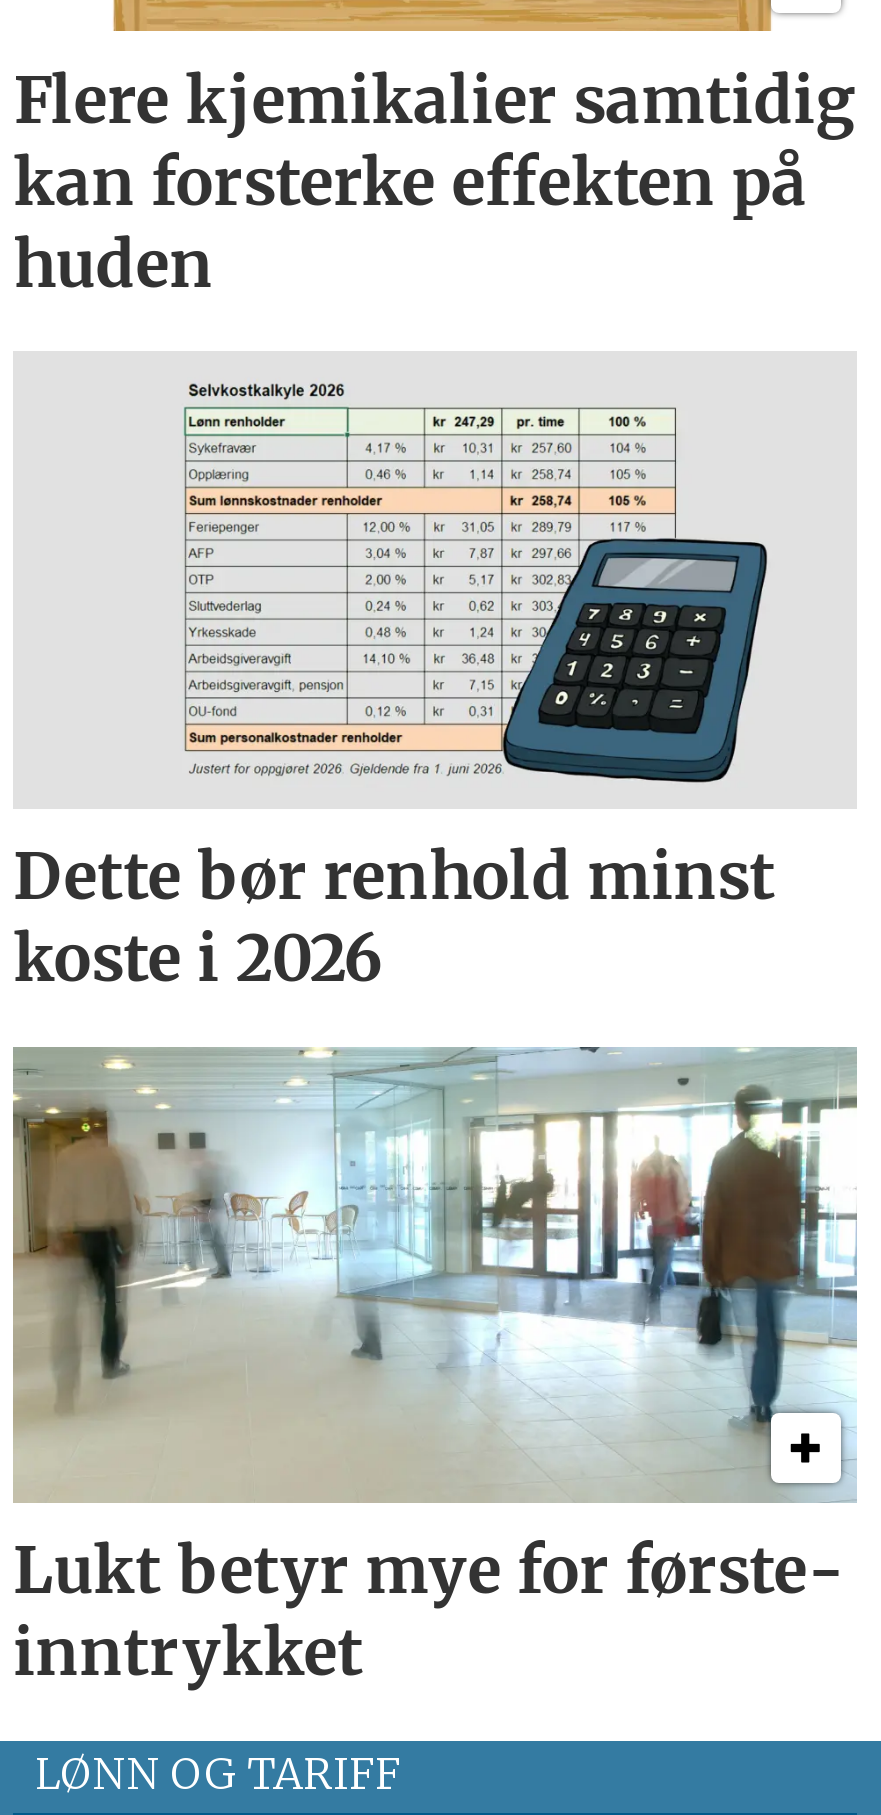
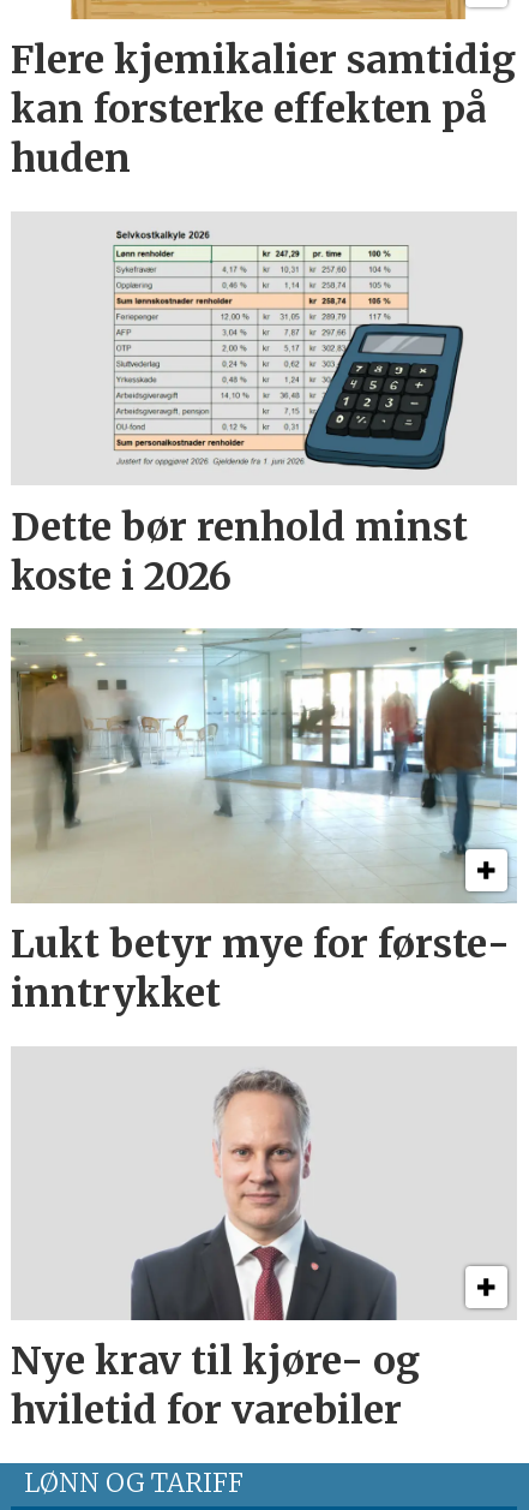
+ [image]
+ Nye krav til kjøre- og
+ hviletid for varebiler
